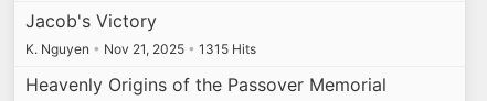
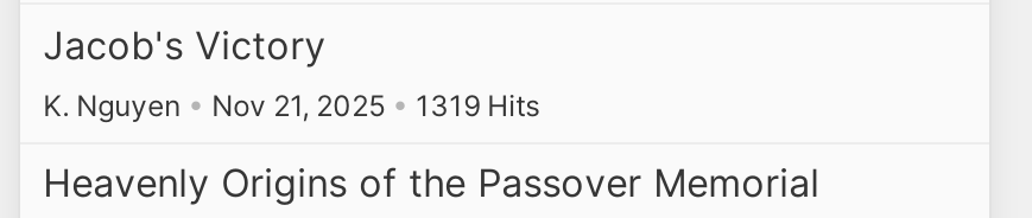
- K. Nguyen • Nov 21, 2025 • 1315 Hits
+ K. Nguyen • Nov 21, 2025 • 1319 Hits
